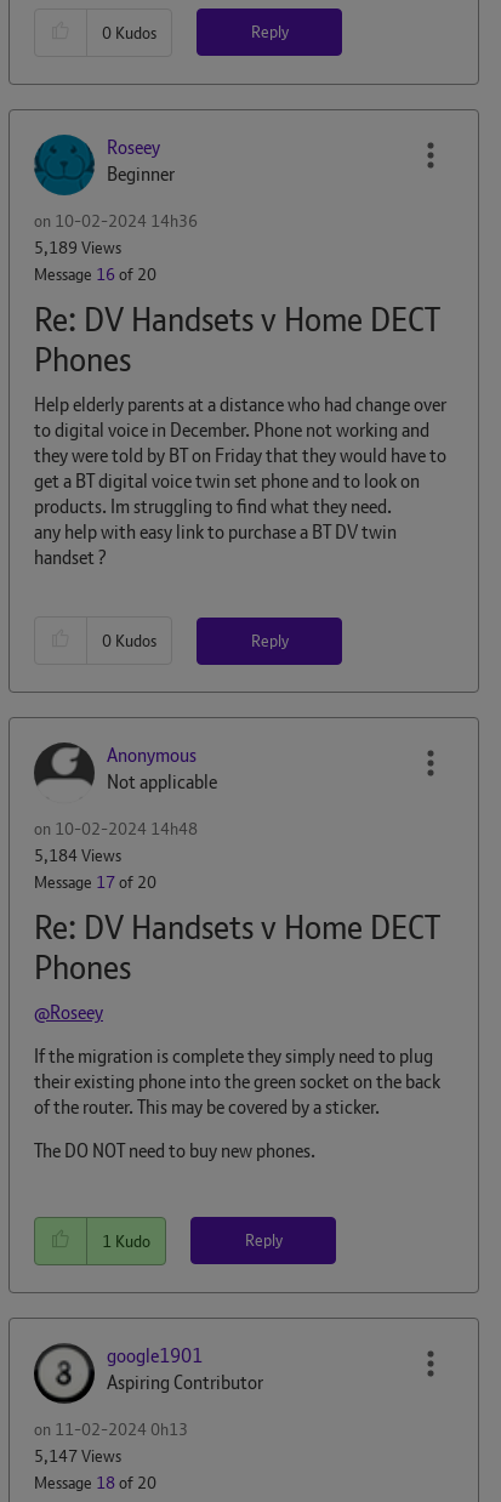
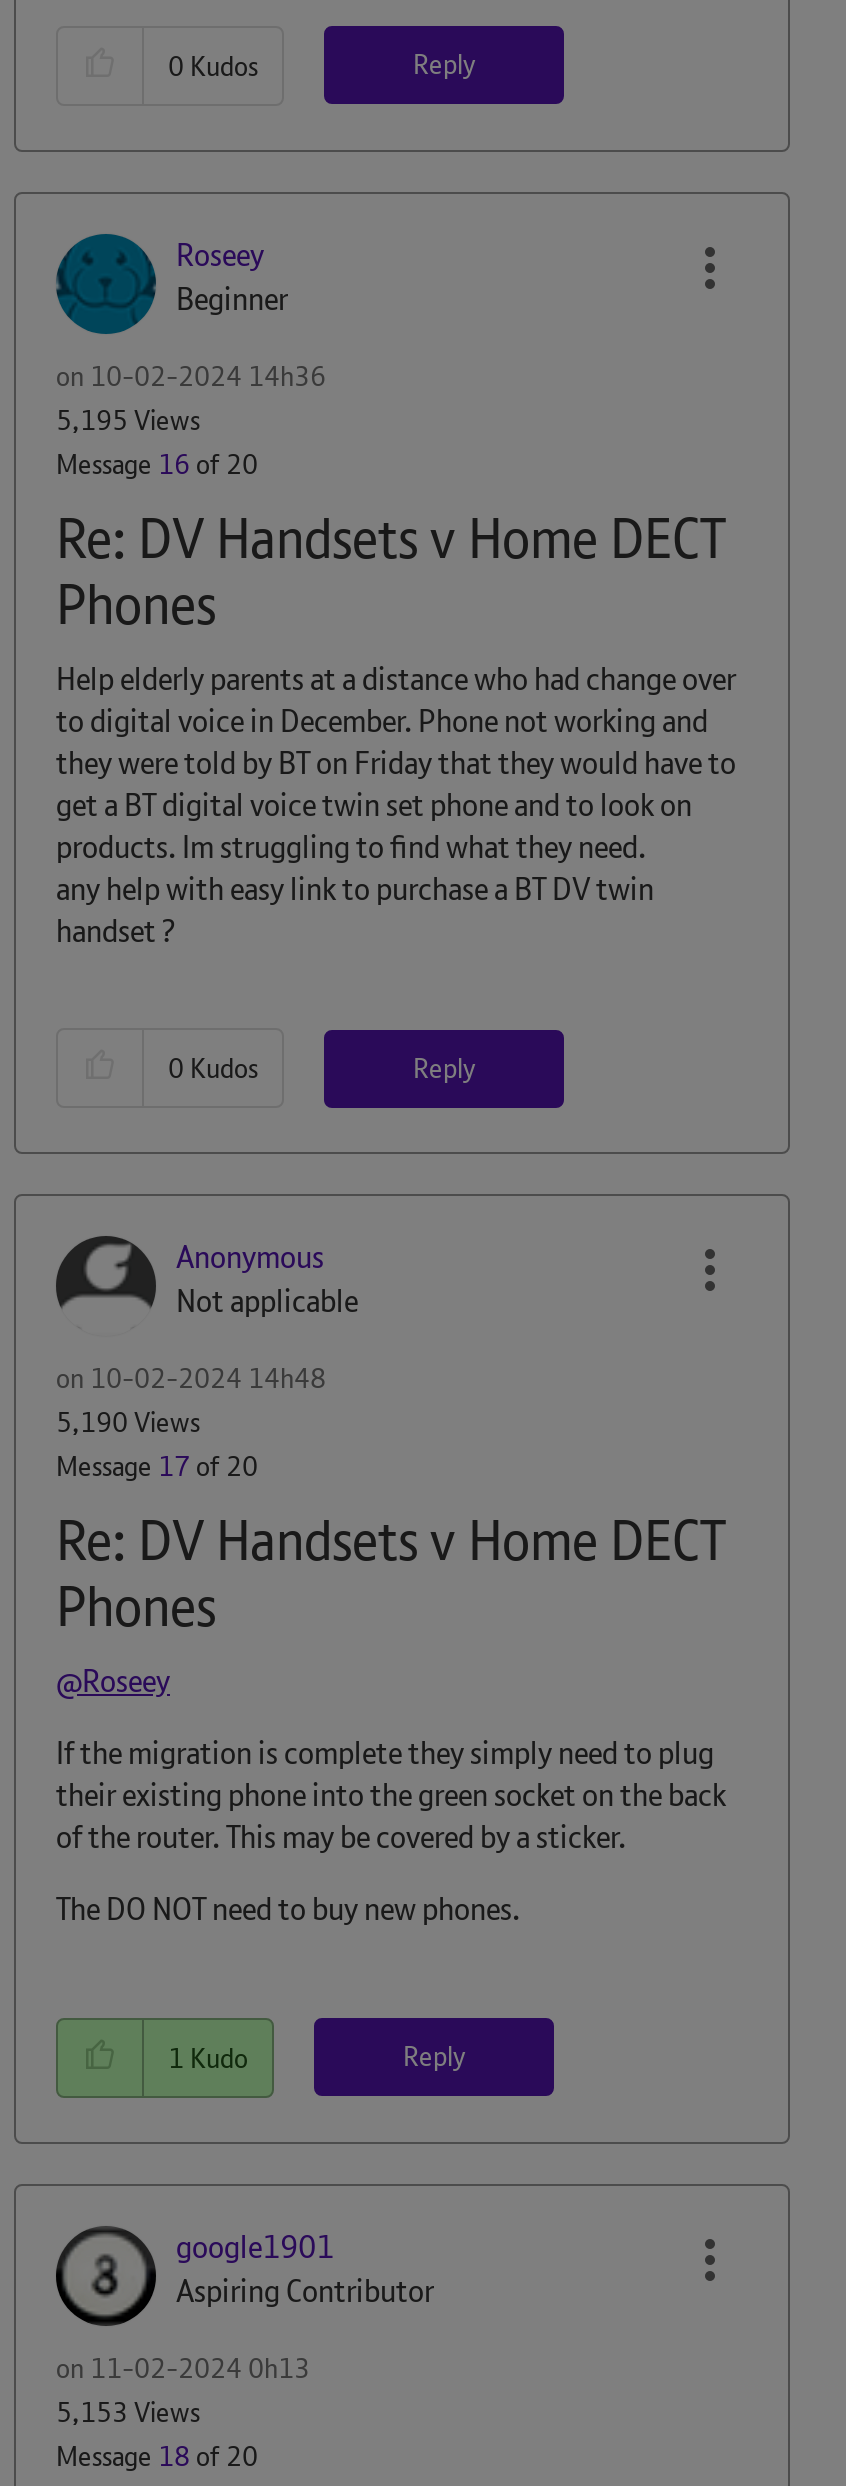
- 5,189 Views
+ 5,195 Views

- 5,184 Views
+ 5,190 Views

- 5,147 Views
+ 5,153 Views
